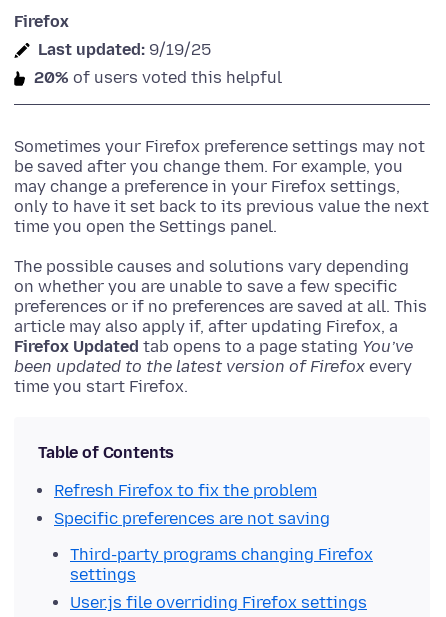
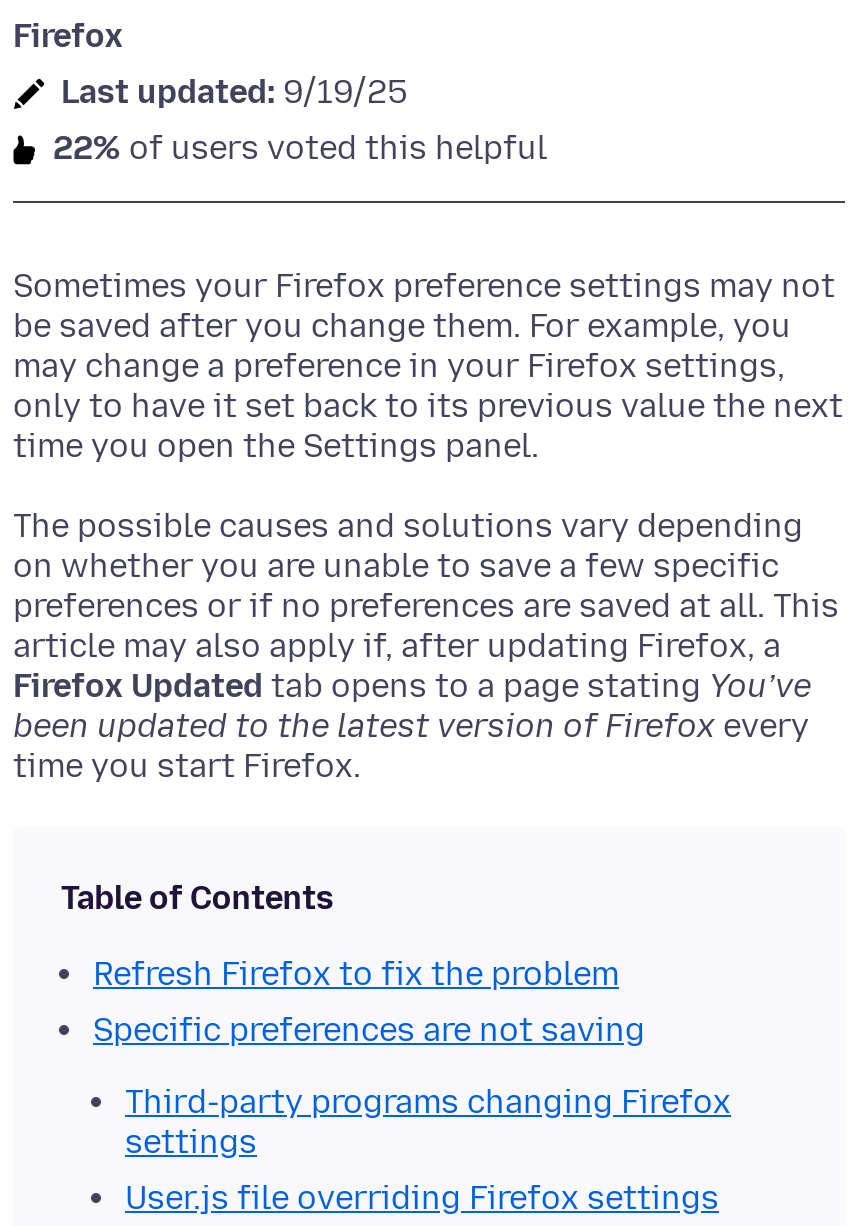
- 20% of users voted this helpful
+ 22% of users voted this helpful
